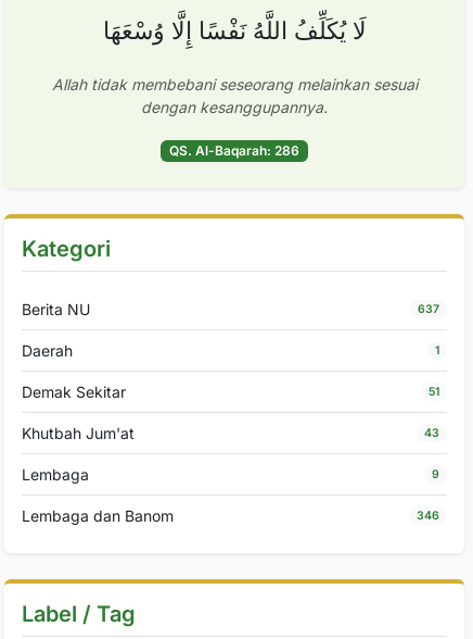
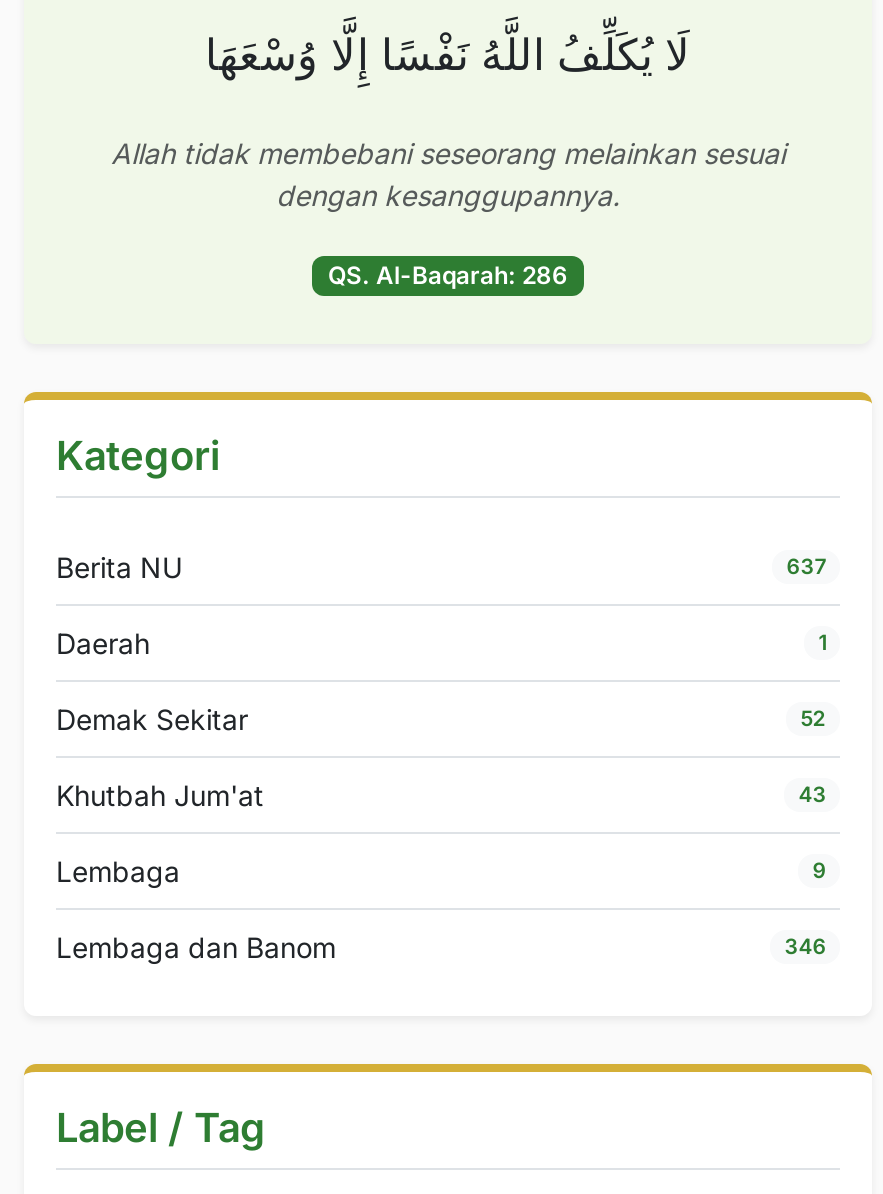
- 51
+ 52
